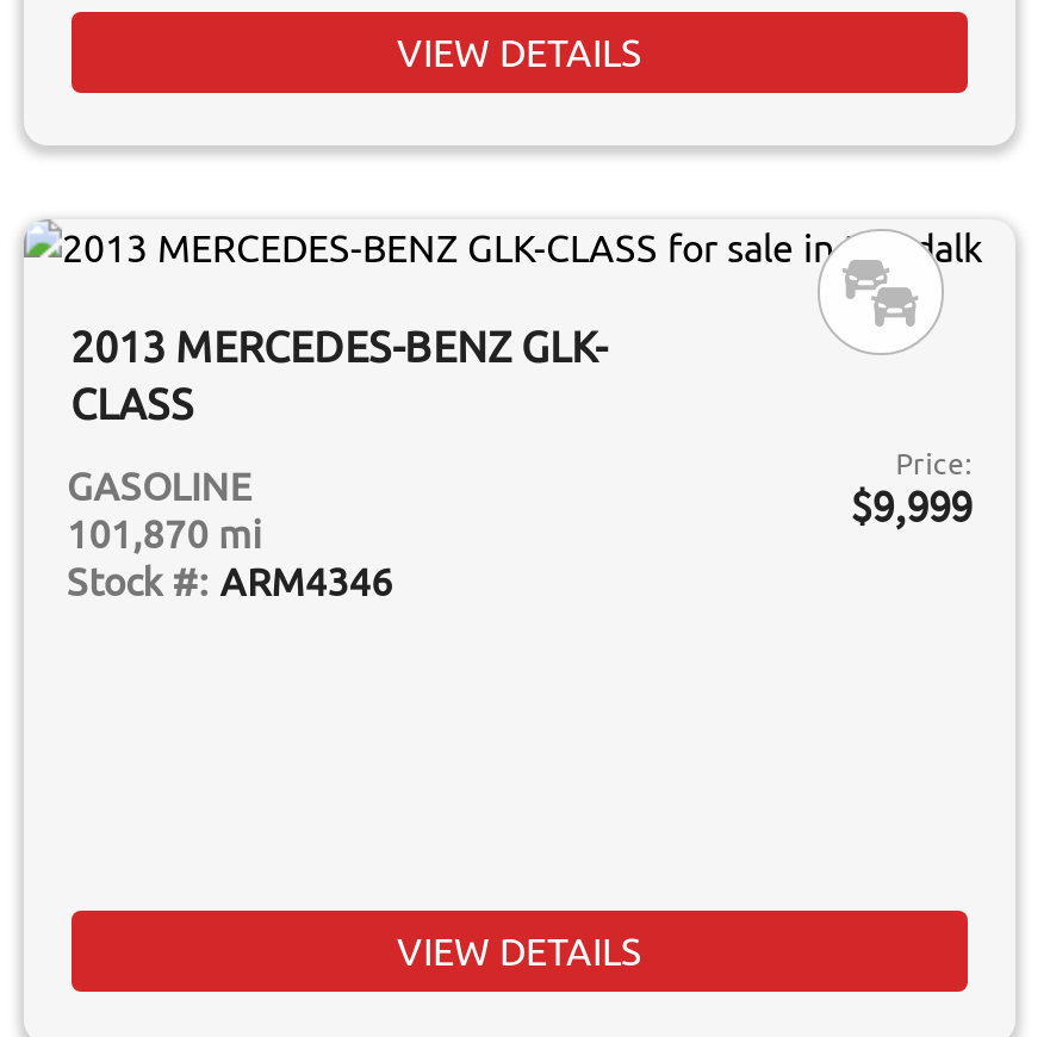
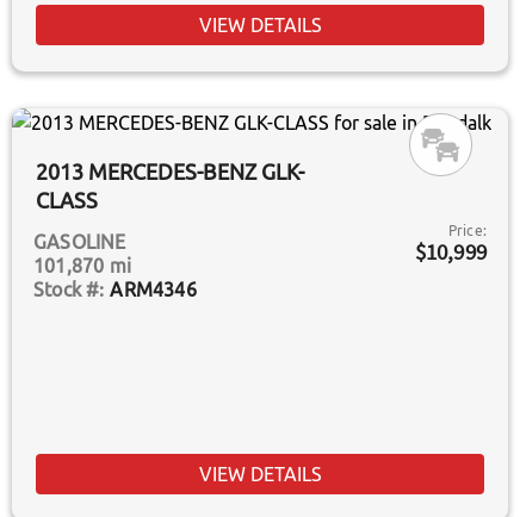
- $9,999
+ $10,999
